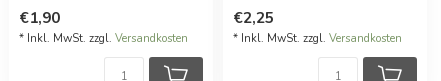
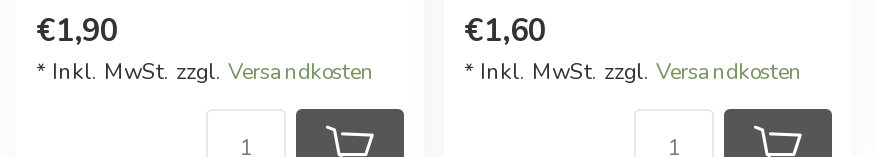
- €2,25
+ €1,60
